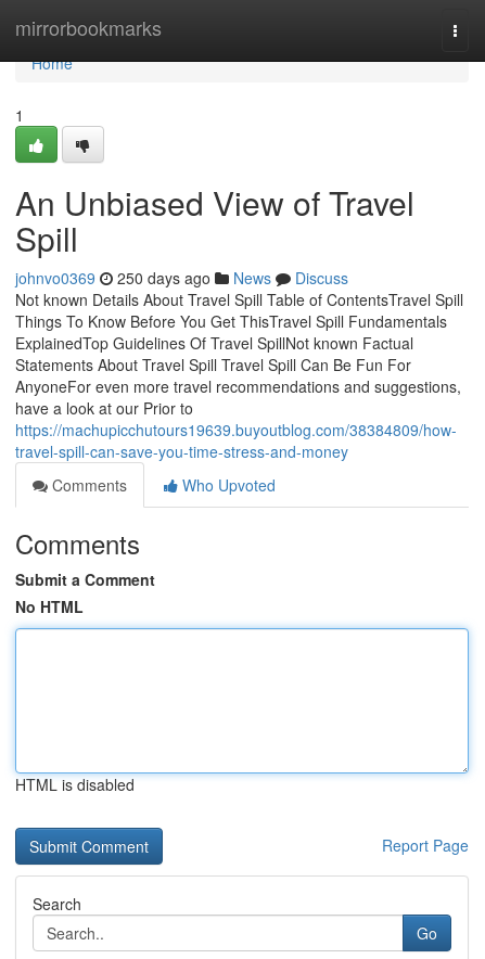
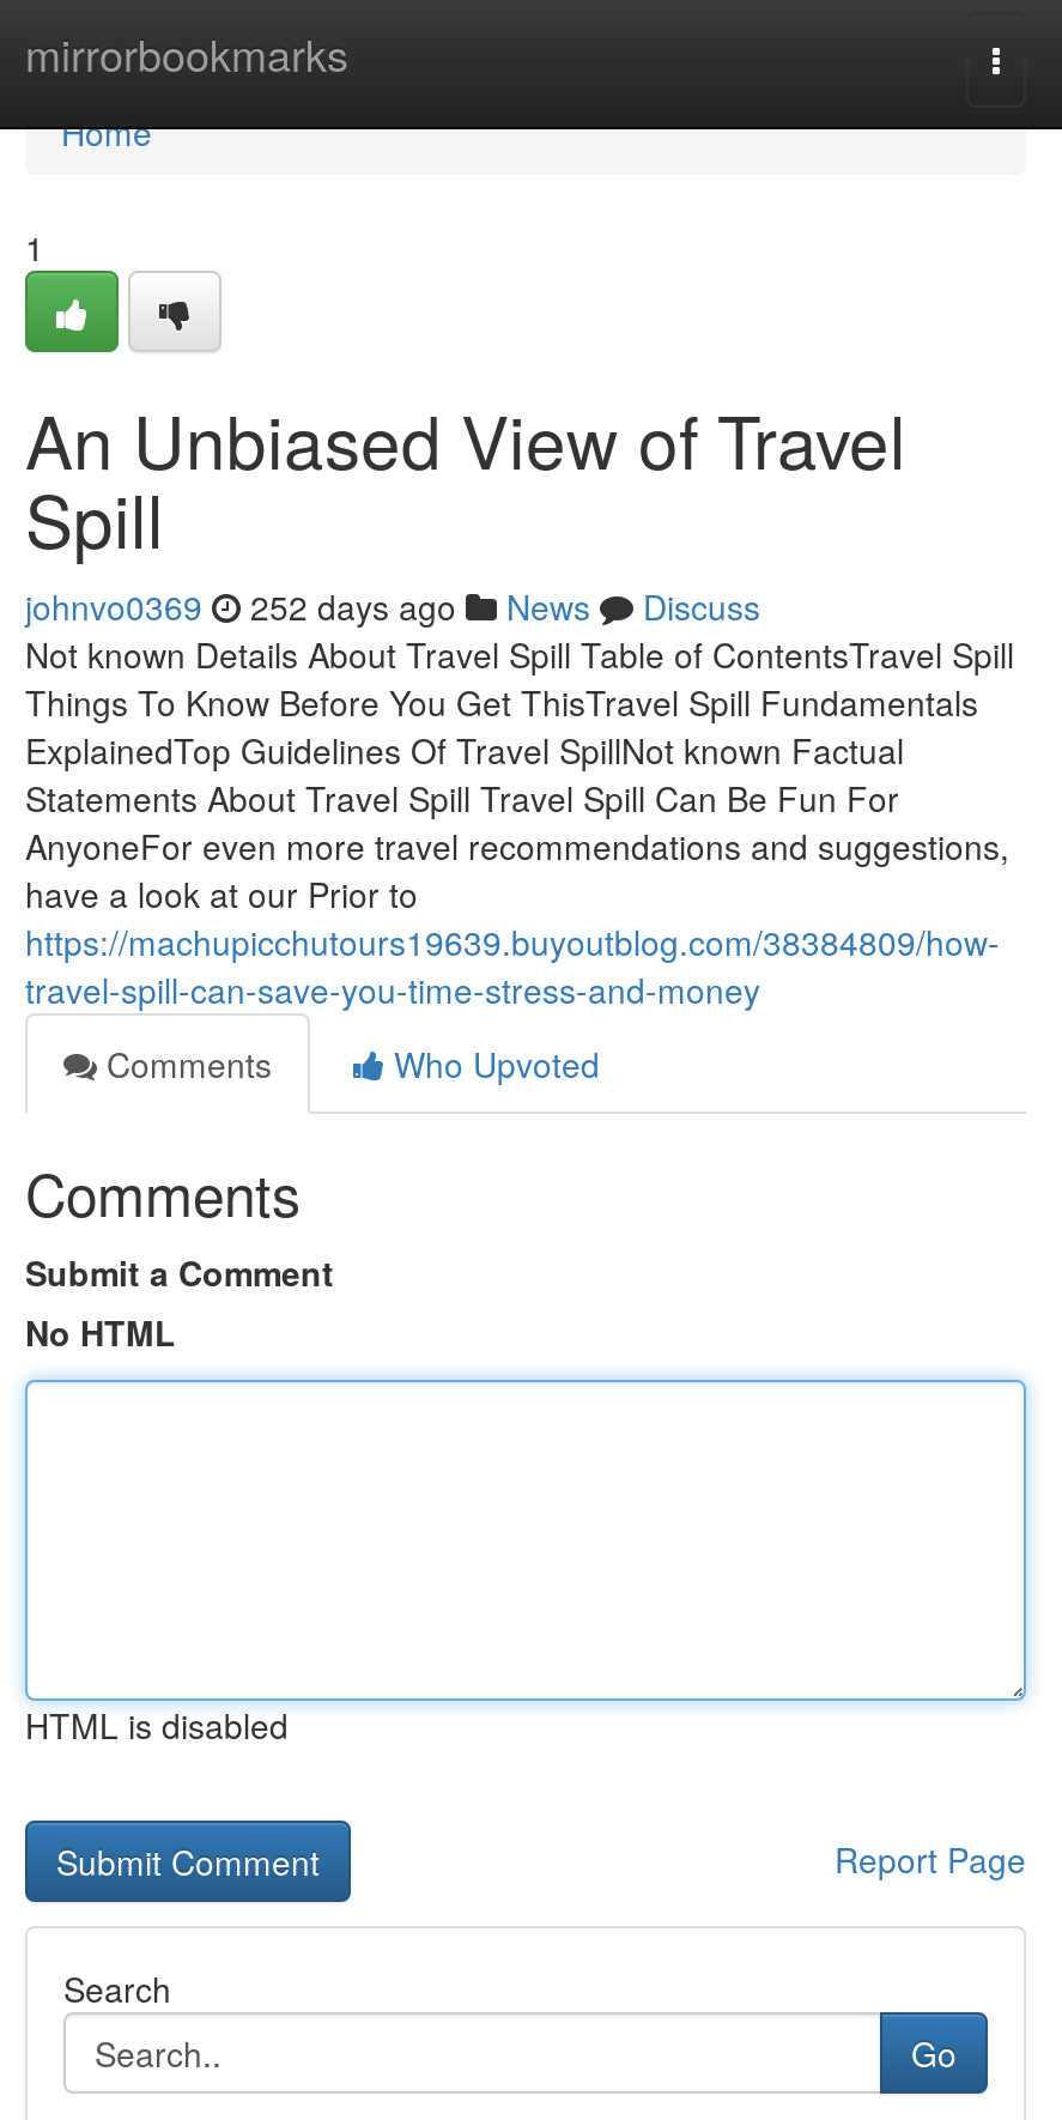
- johnvo0369 250 days ago News Discuss
+ johnvo0369 252 days ago News Discuss
